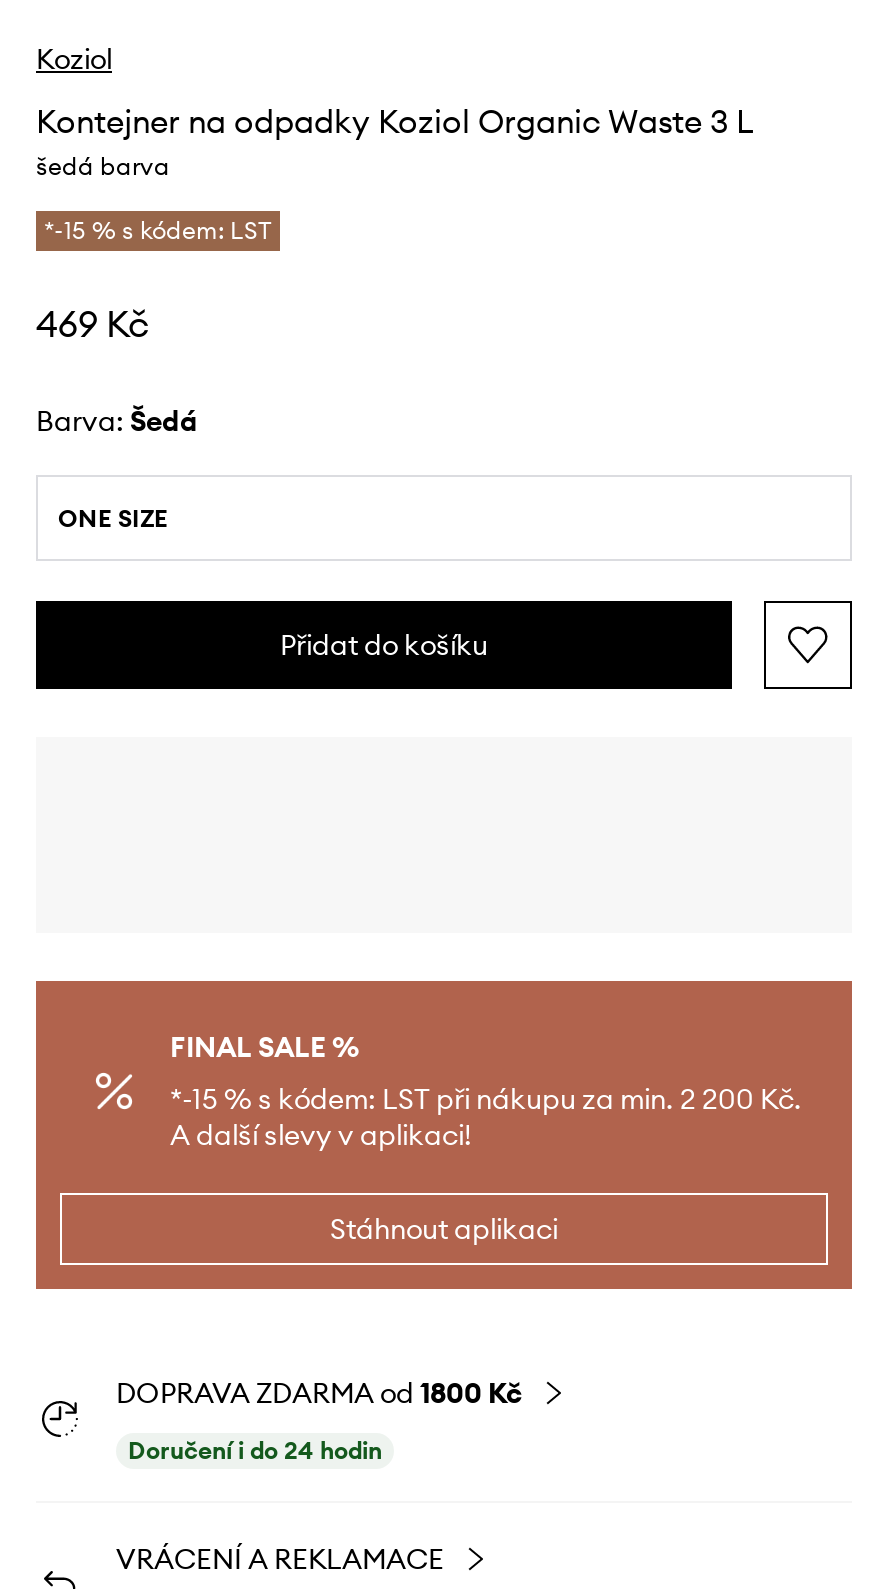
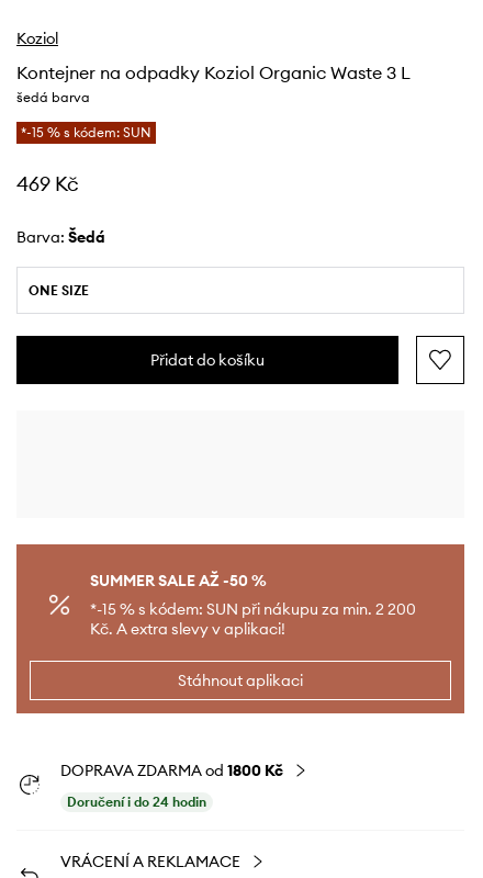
- *-15 % s kódem: LST
+ *-15 % s kódem: SUN

- FINAL SALE %
- *-15 % s kódem: LST při nákupu za min. 2 200 Kč.
- A další slevy v aplikaci!
+ SUMMER SALE AŽ -50 %
+ *-15 % s kódem: SUN při nákupu za min. 2 200
+ Kč. A extra slevy v aplikaci!
